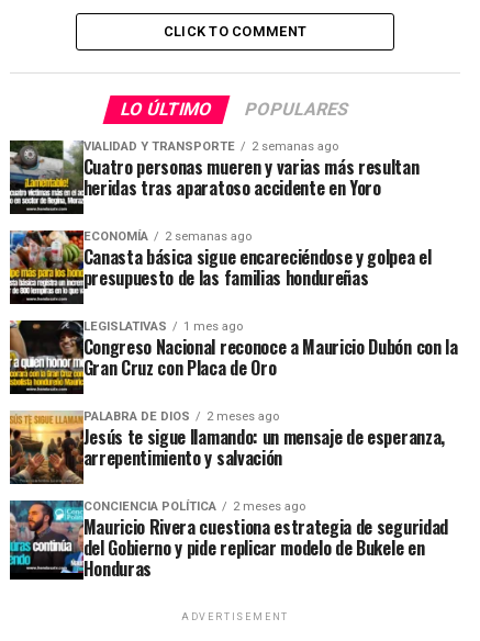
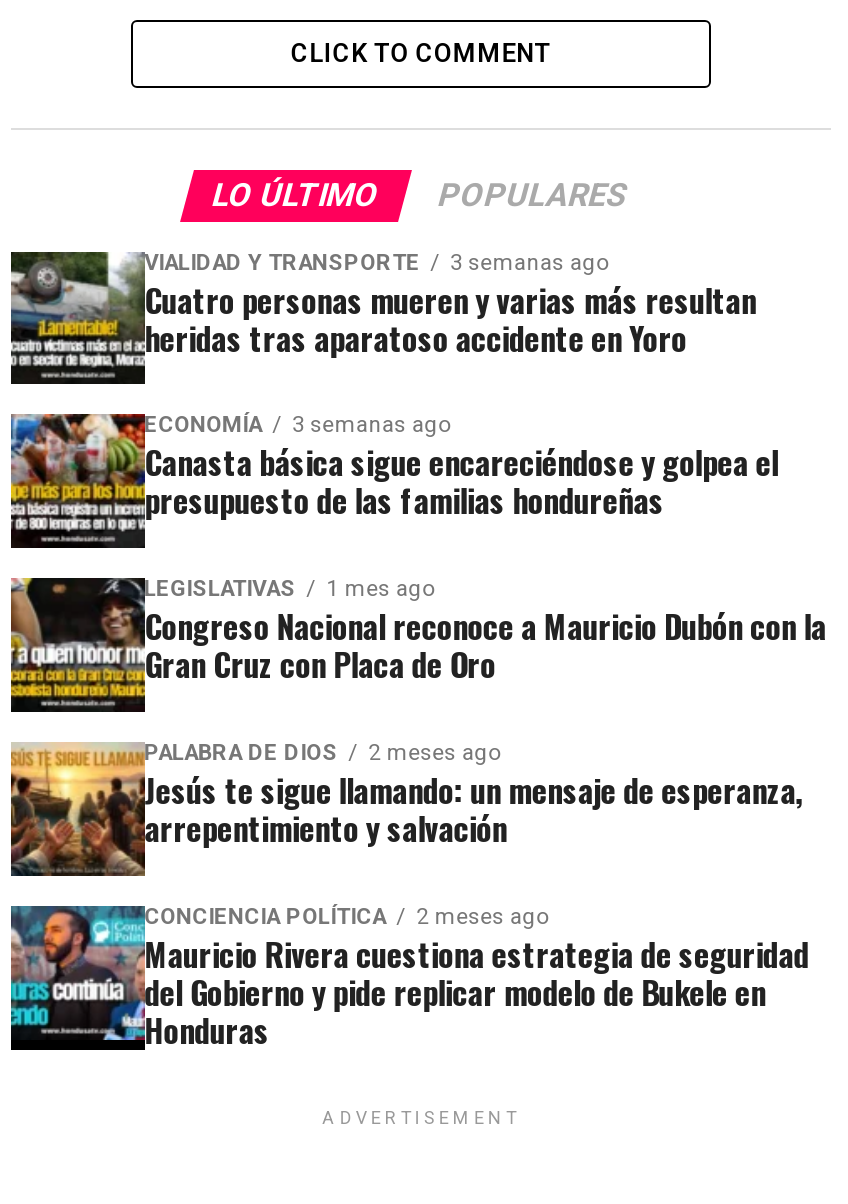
- VIALIDAD Y TRANSPORTE 2 semanas ago
+ VIALIDAD Y TRANSPORTE 3 semanas ago

- ECONOMÍA 2 semanas ago
+ ECONOMÍA 3 semanas ago
